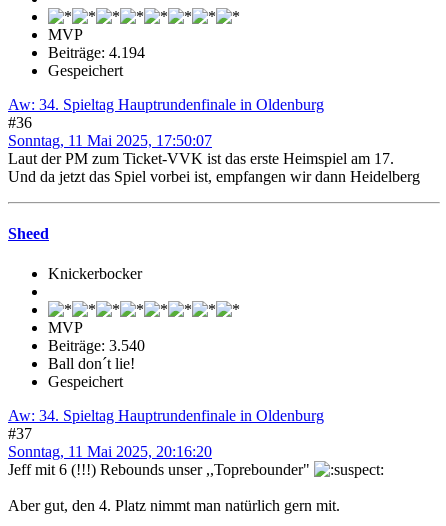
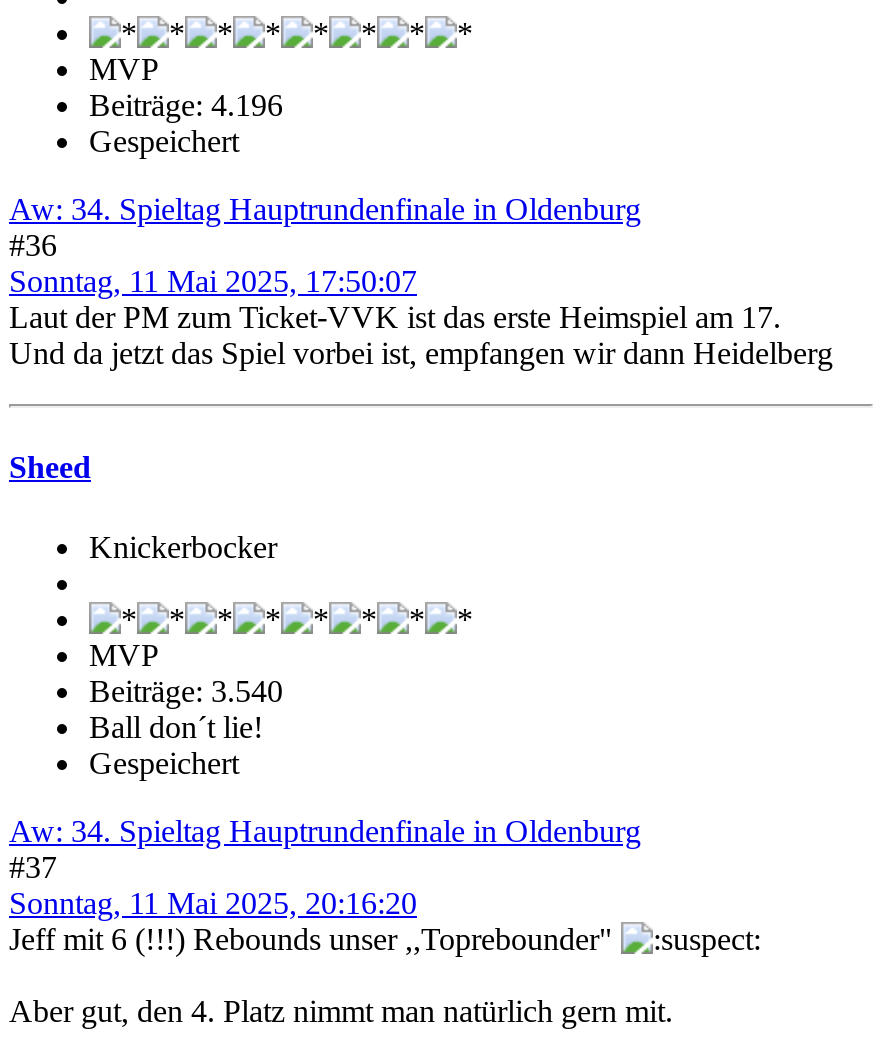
- Beiträge: 4.194
+ Beiträge: 4.196
